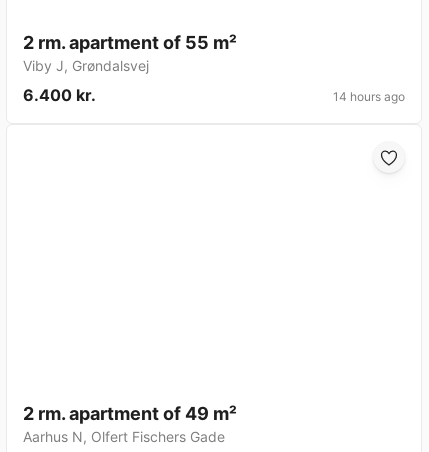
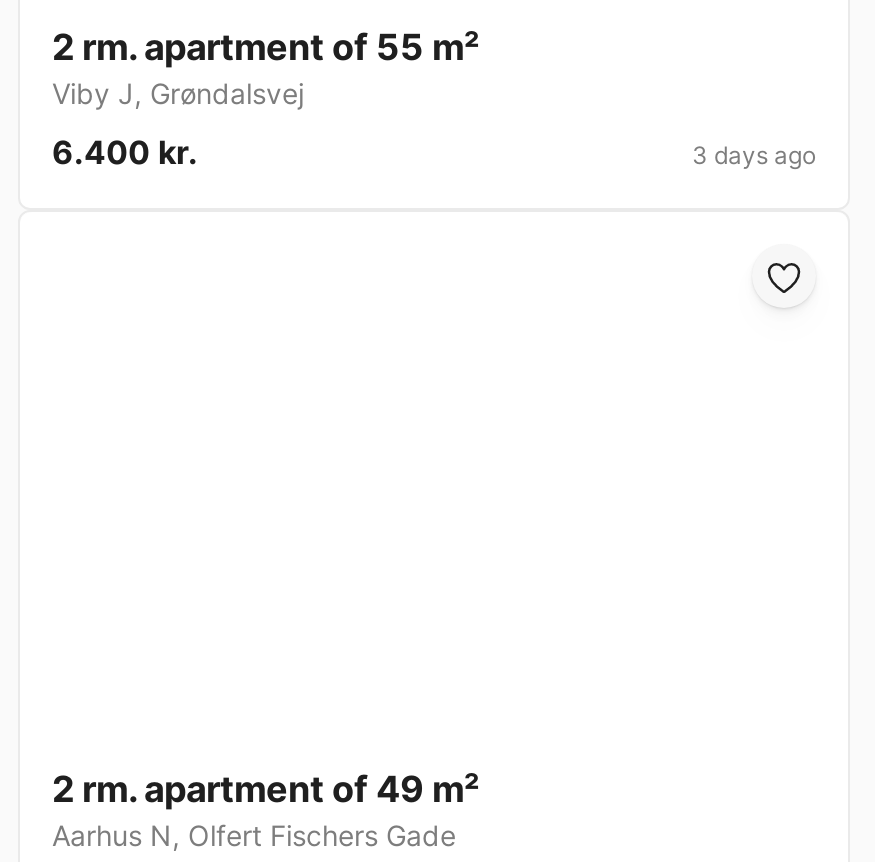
- 14 hours ago
+ 3 days ago
